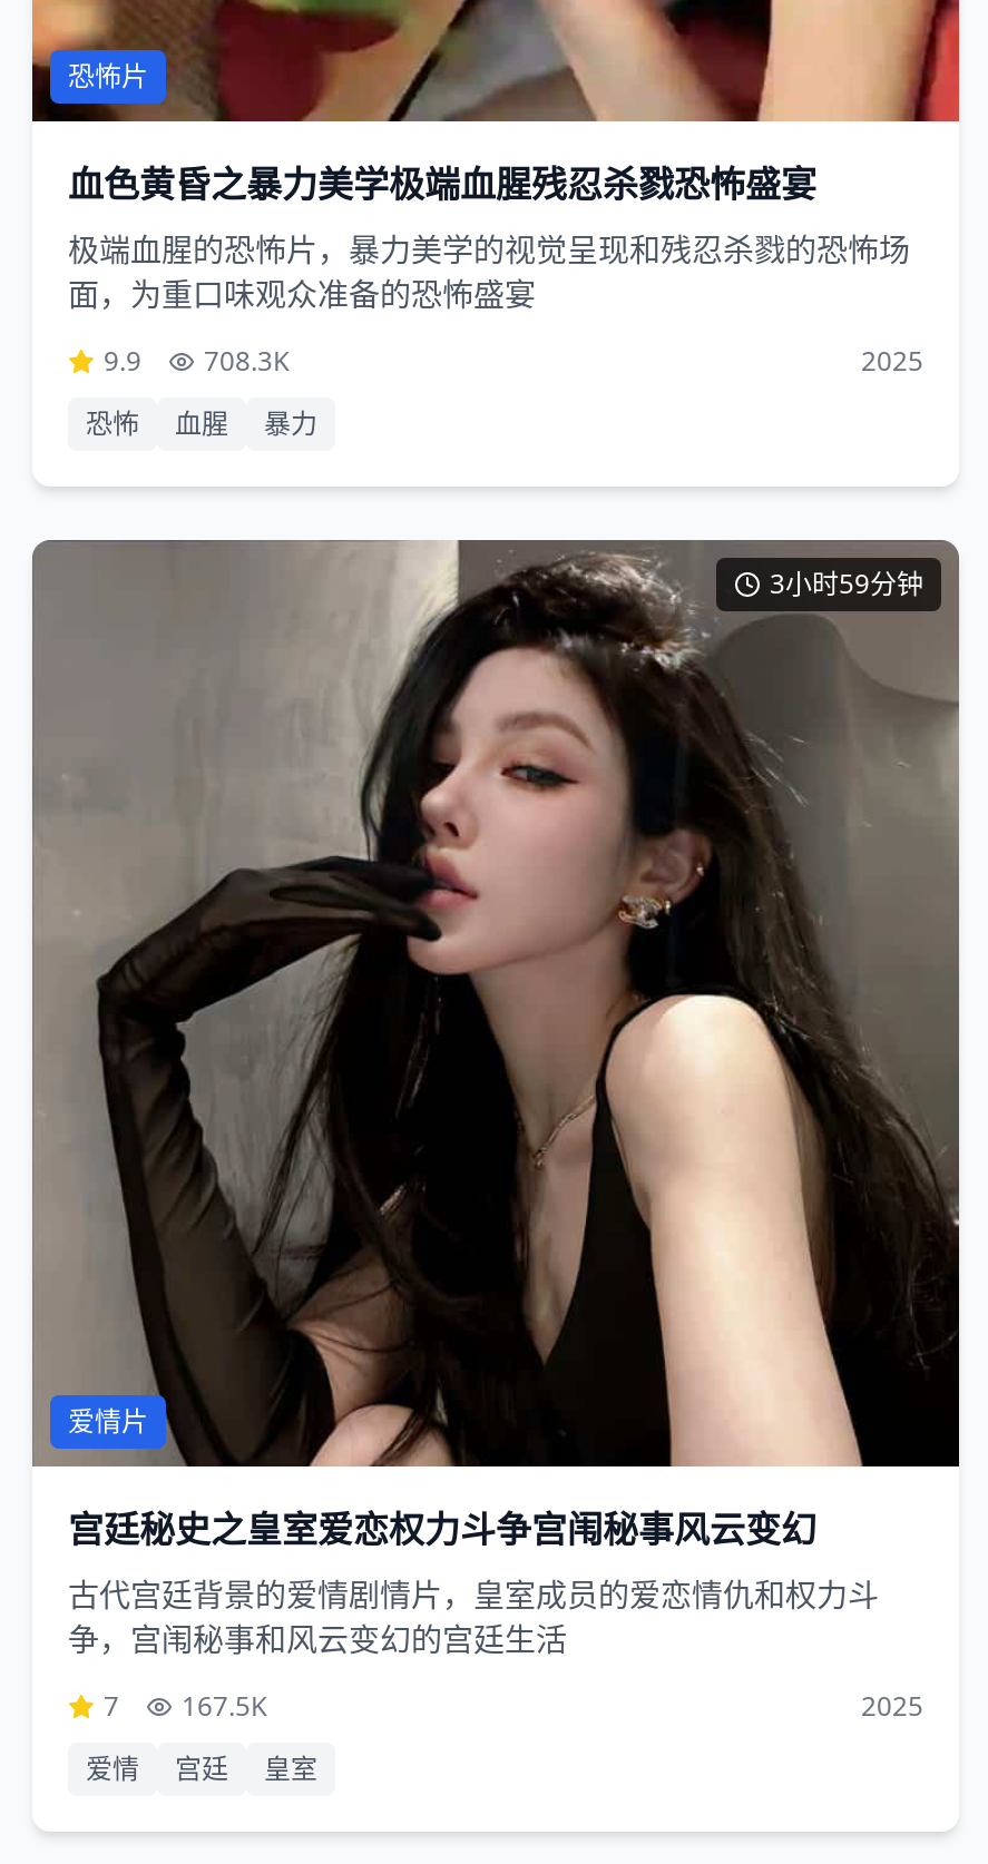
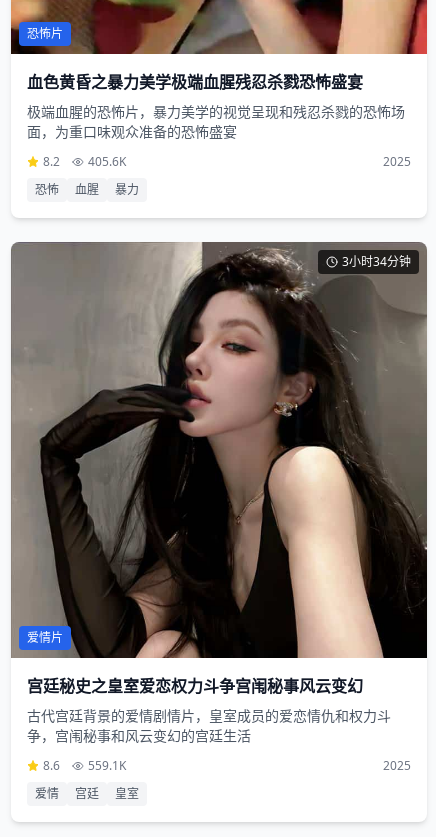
- 9.9
- 708.3K
+ 8.2
+ 405.6K

- 3小时59分钟
+ 3小时34分钟

- 7
- 167.5K
+ 8.6
+ 559.1K
